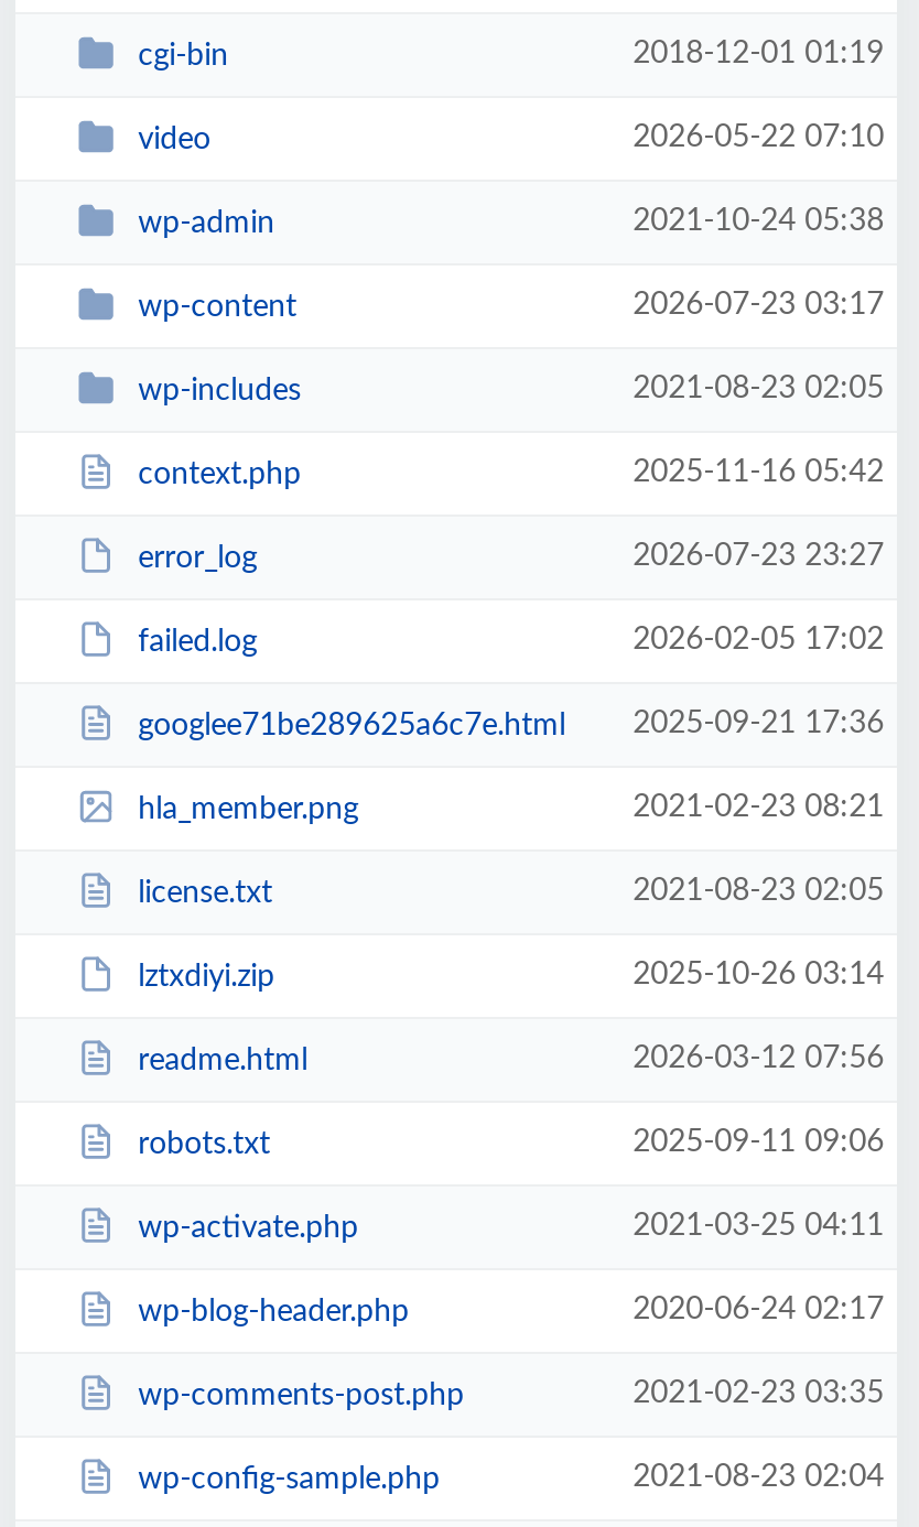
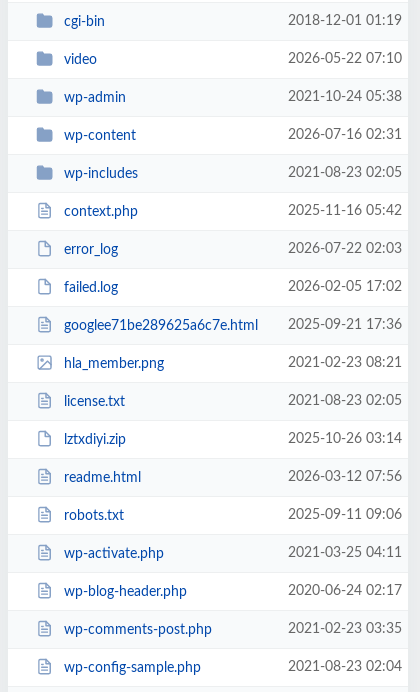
- 2026-07-23 03:17
+ 2026-07-16 02:31

- 2026-07-23 23:27
+ 2026-07-22 02:03
